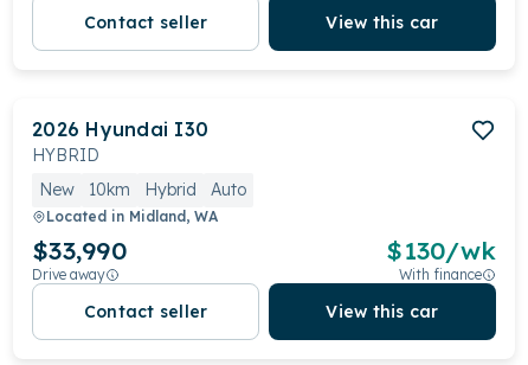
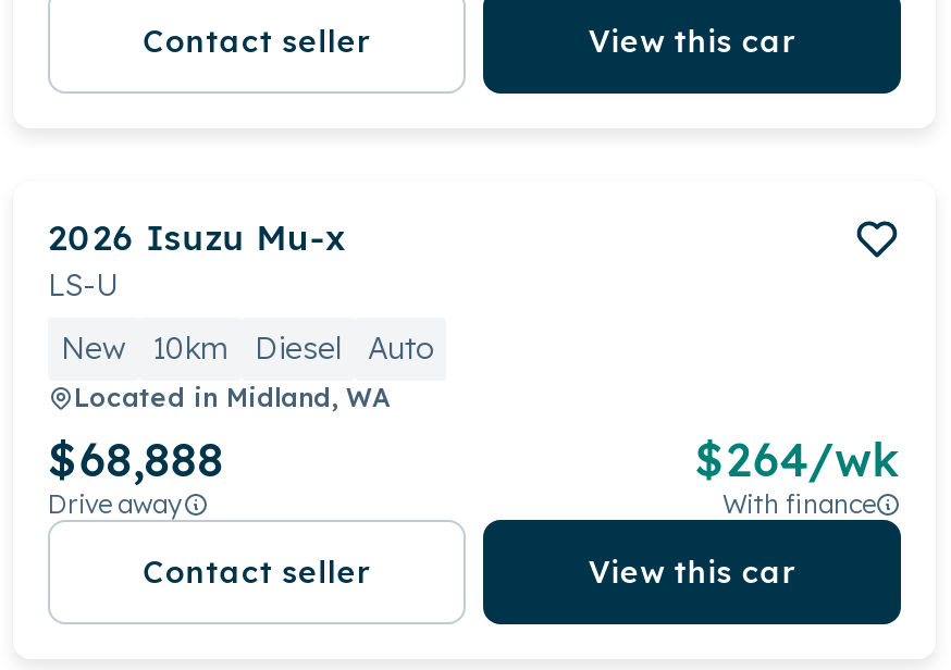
- 2026 Hyundai I30
- HYBRID
+ 2026 Isuzu Mu-x
+ LS-U

- Hybrid
+ Diesel

- $33,990
+ $68,888

- $130/wk
+ $264/wk
